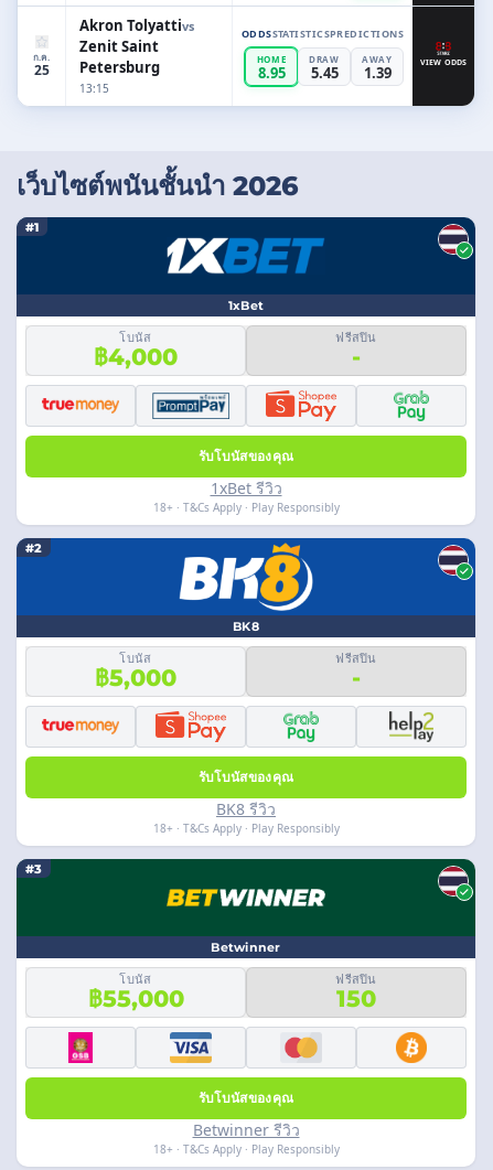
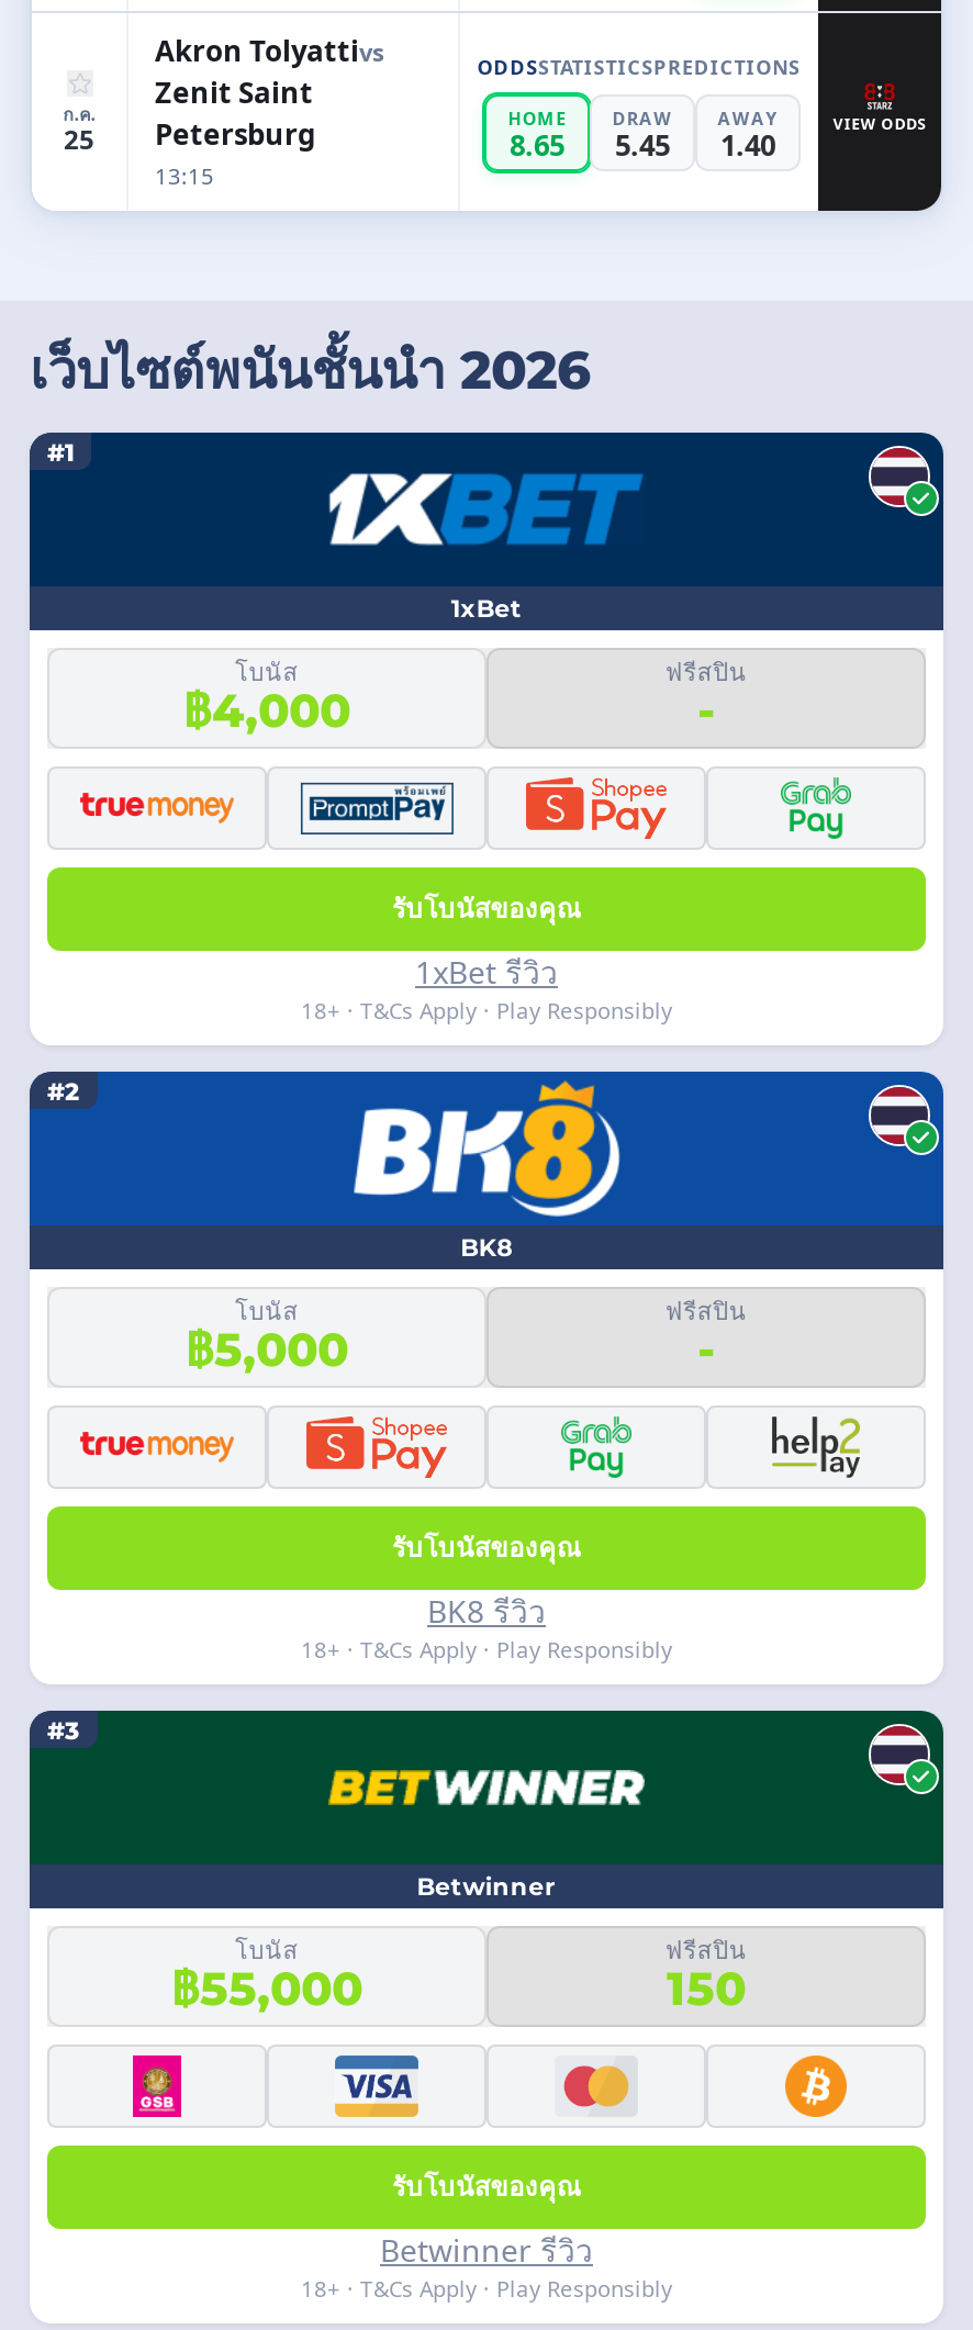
- 8.95
+ 8.65

- 1.39
+ 1.40
